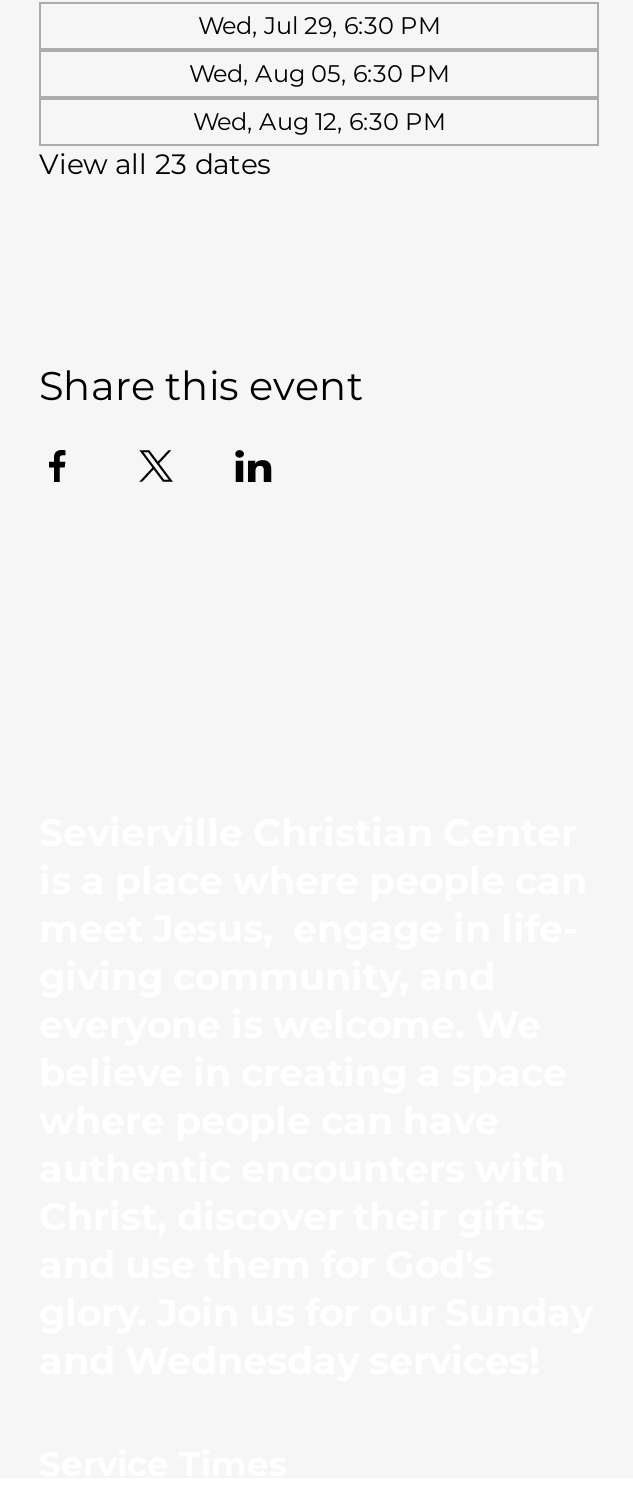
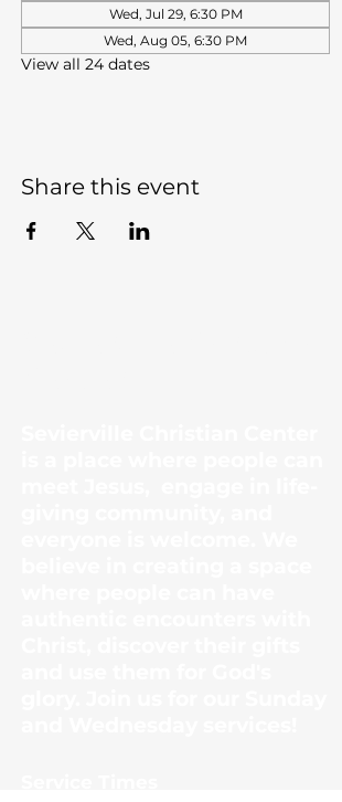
- Wed, Aug 12, 6:30 PM
- View all 23 dates
+ View all 24 dates
